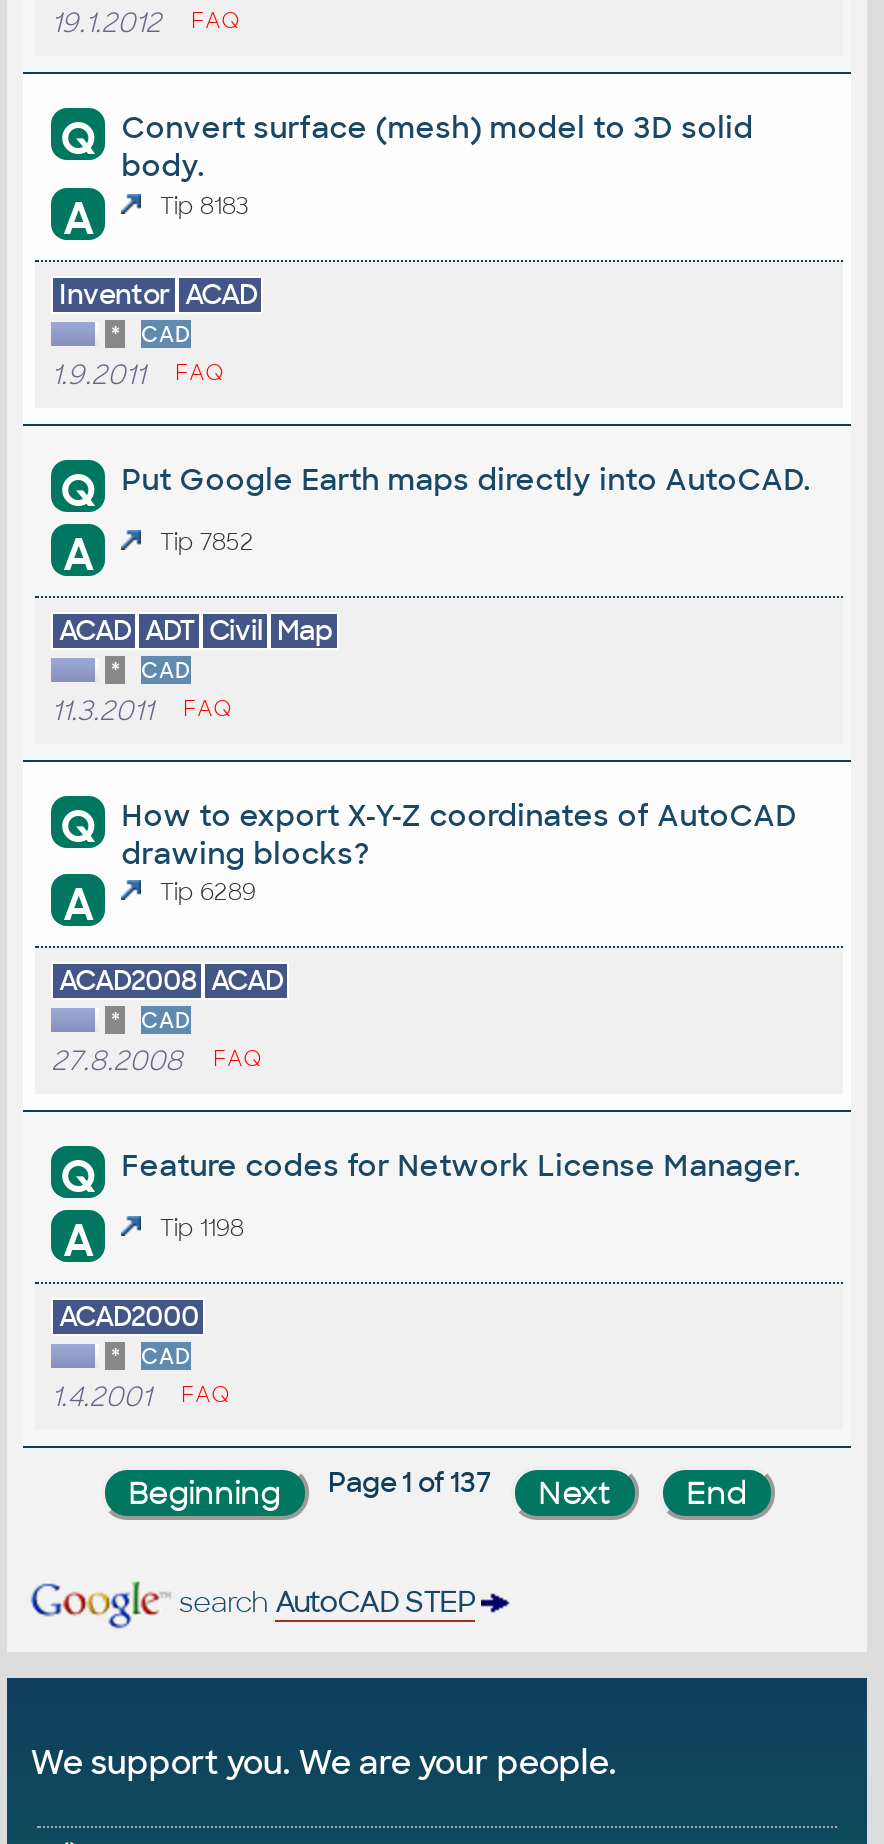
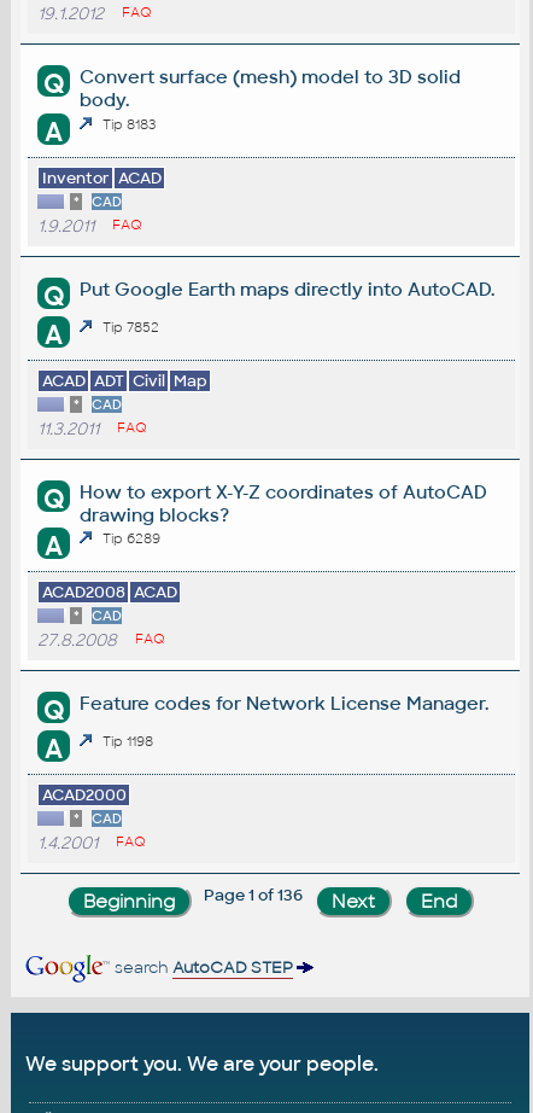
- Page 1 of 137
+ Page 1 of 136
